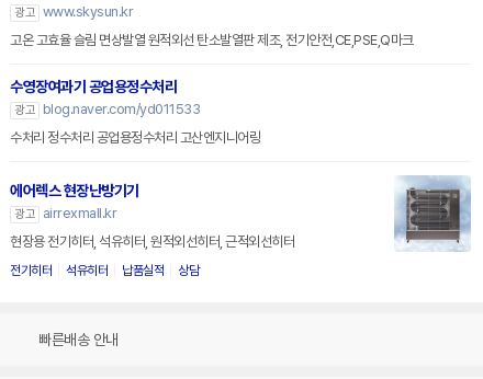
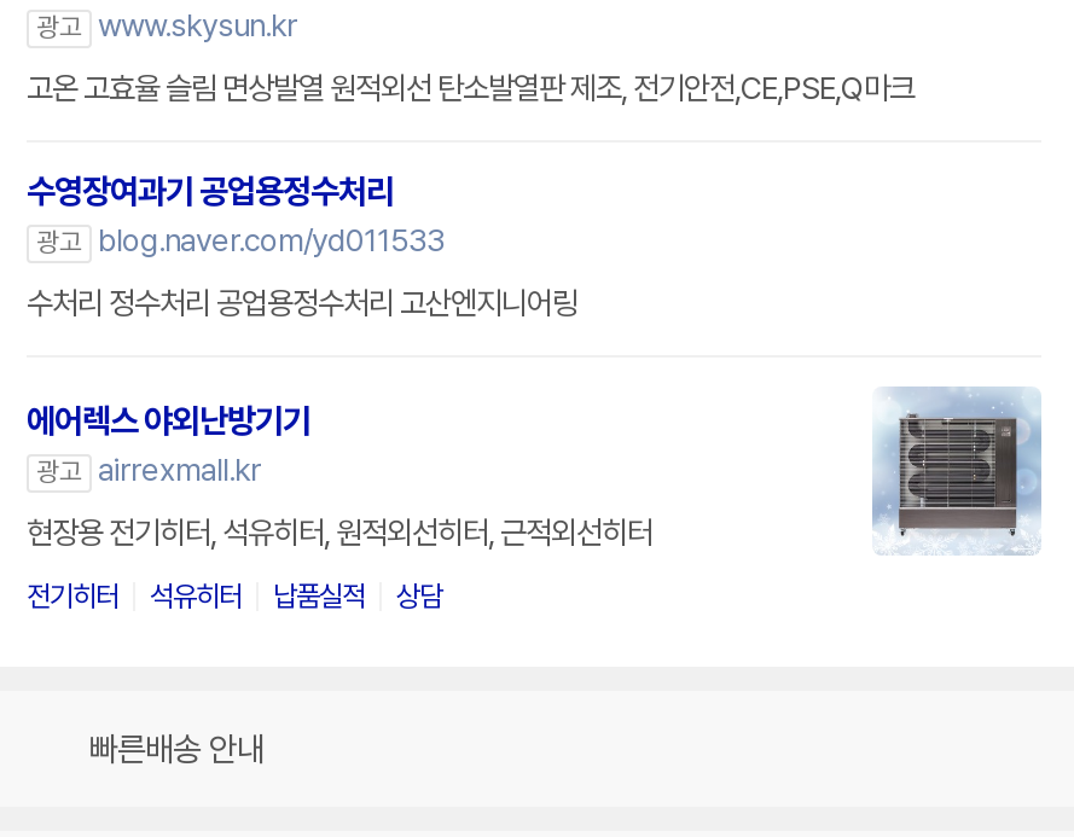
- 에어렉스 현장난방기기
+ 에어렉스 야외난방기기
